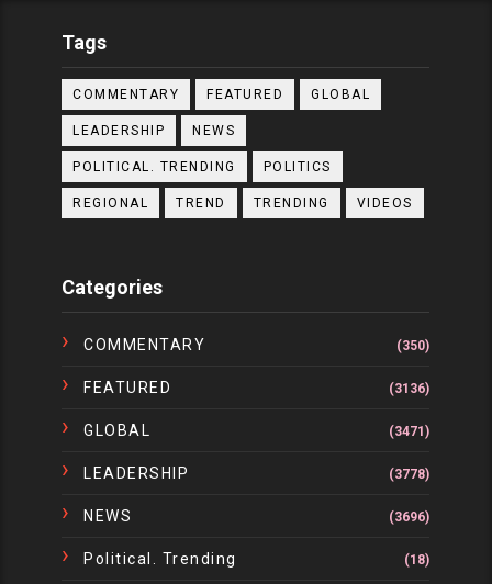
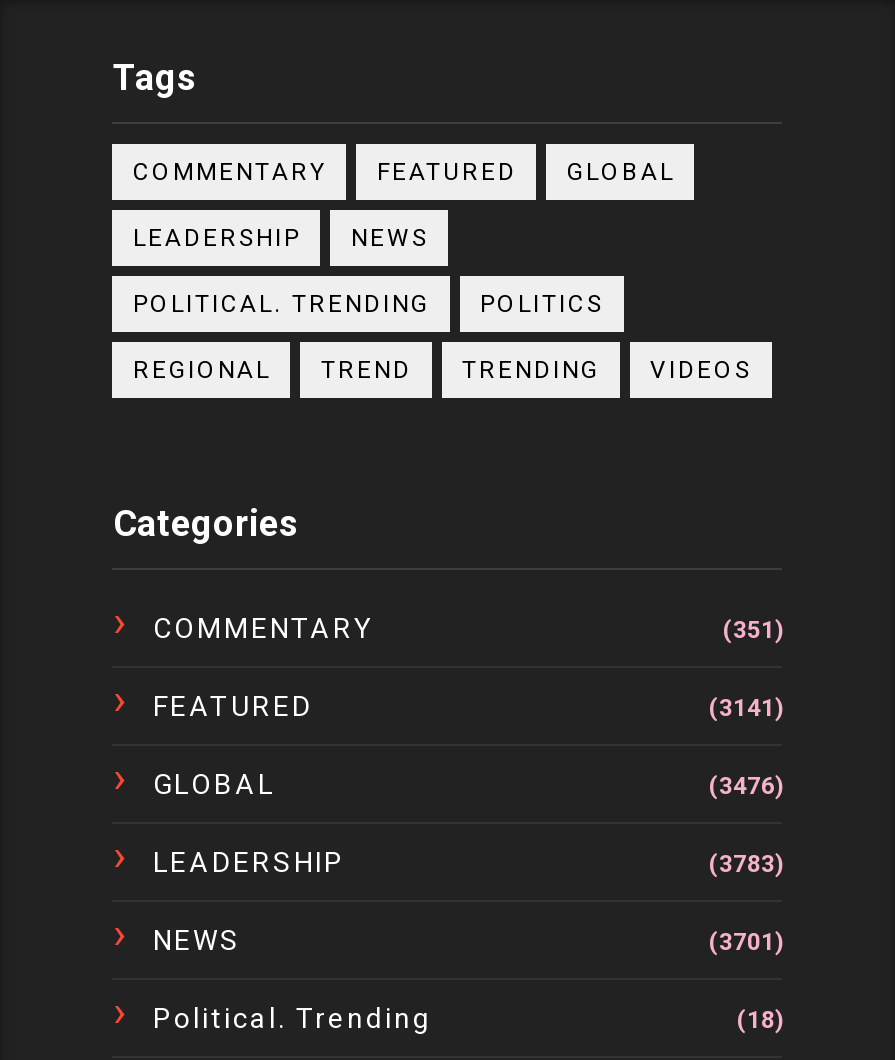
- (350)
+ (351)

- (3136)
+ (3141)

- (3471)
+ (3476)

- (3778)
+ (3783)

- (3696)
+ (3701)
